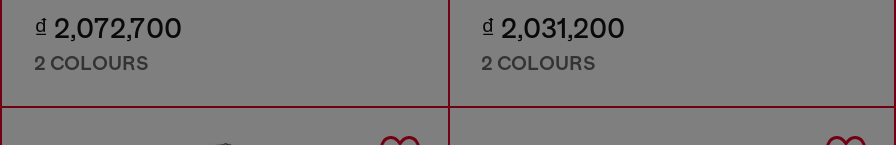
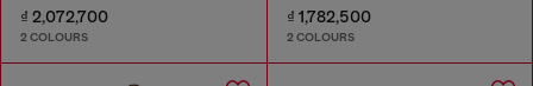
- ₫ 2,031,200
+ ₫ 1,782,500
